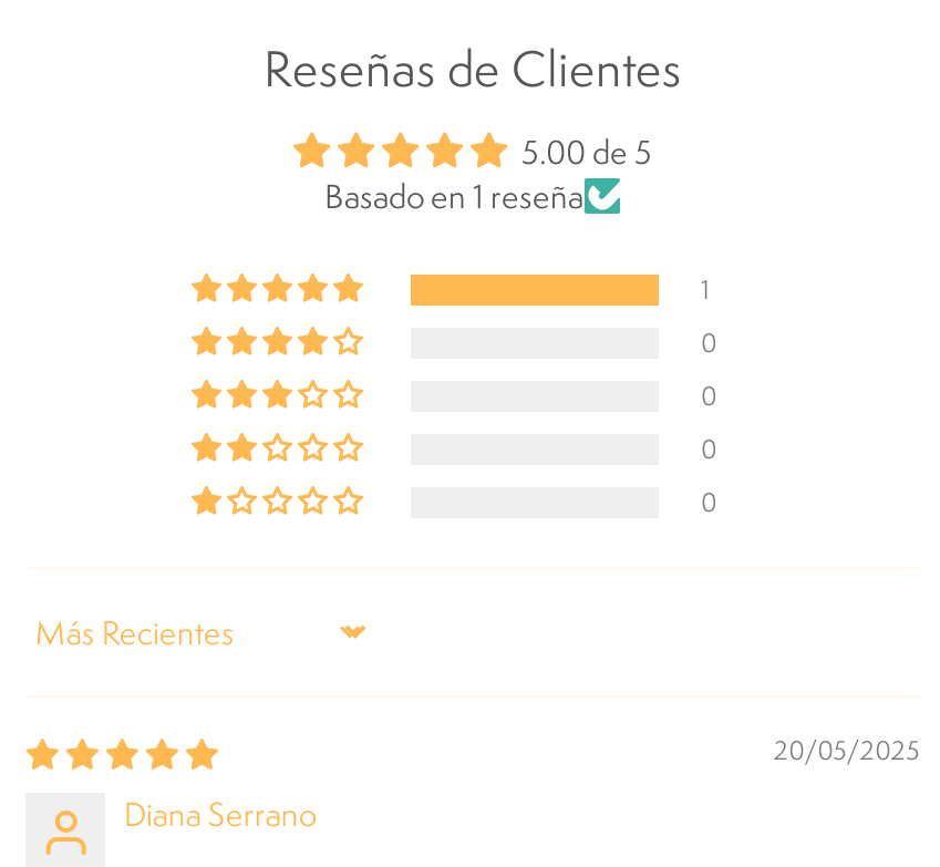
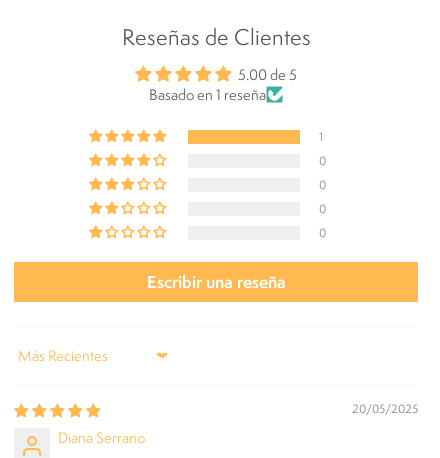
+ Escribir una reseña
